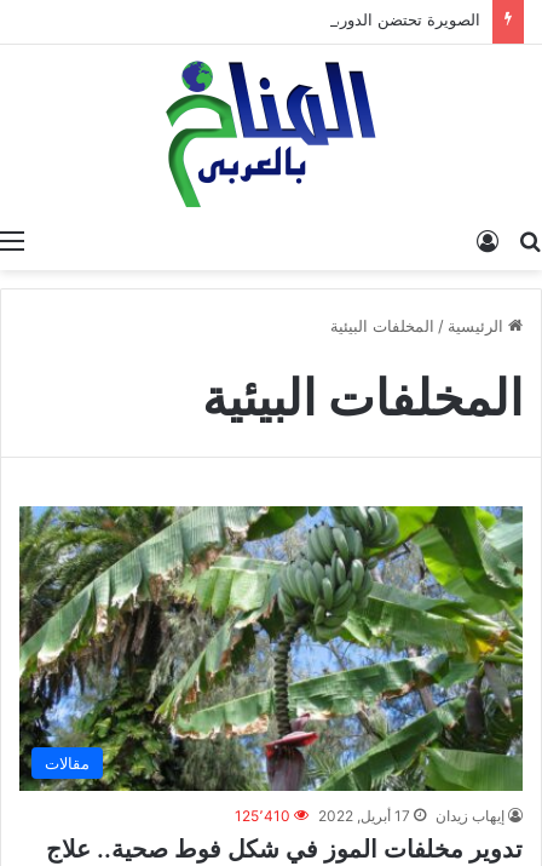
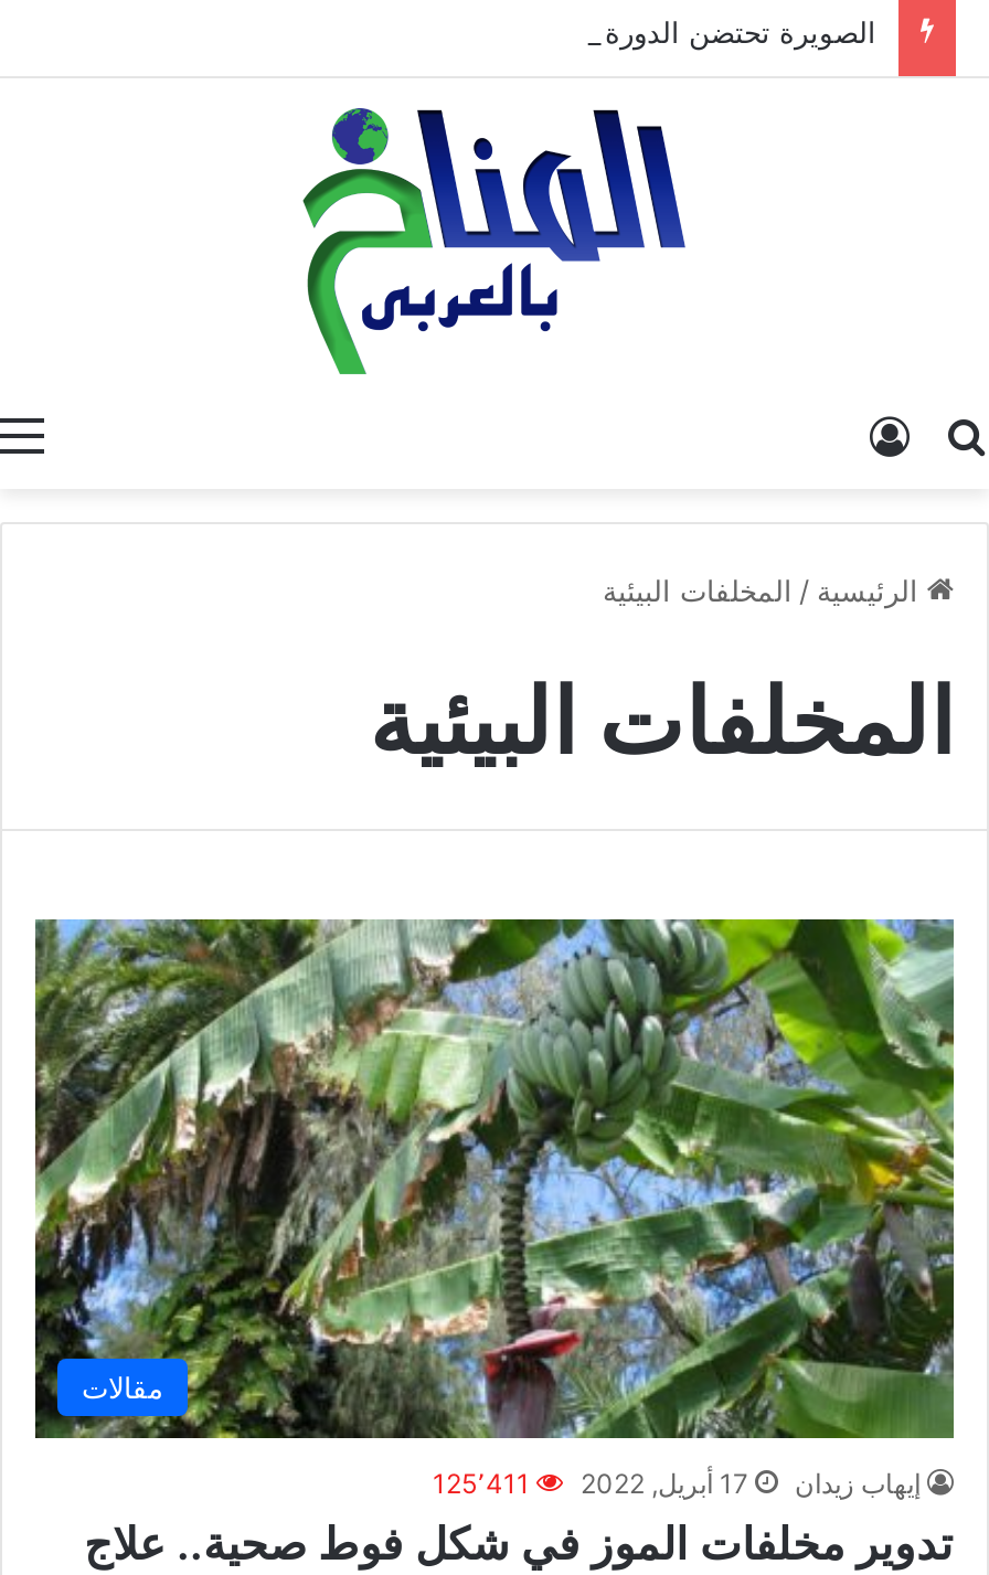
- 125٬410
+ 125٬411
